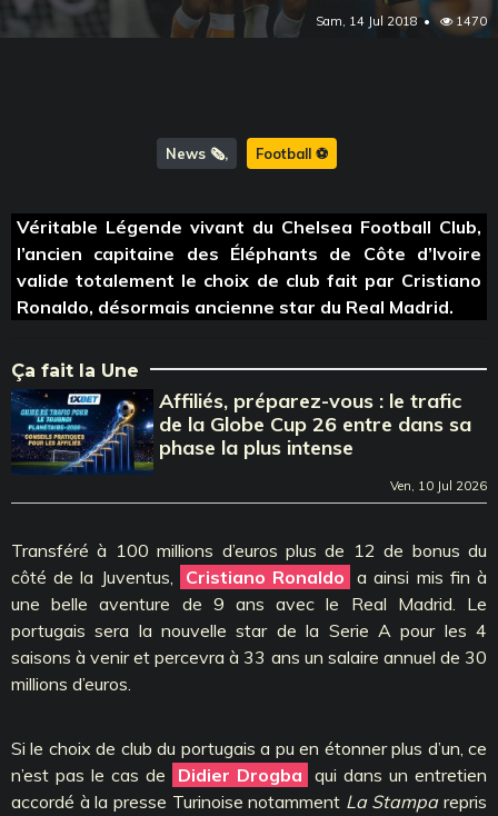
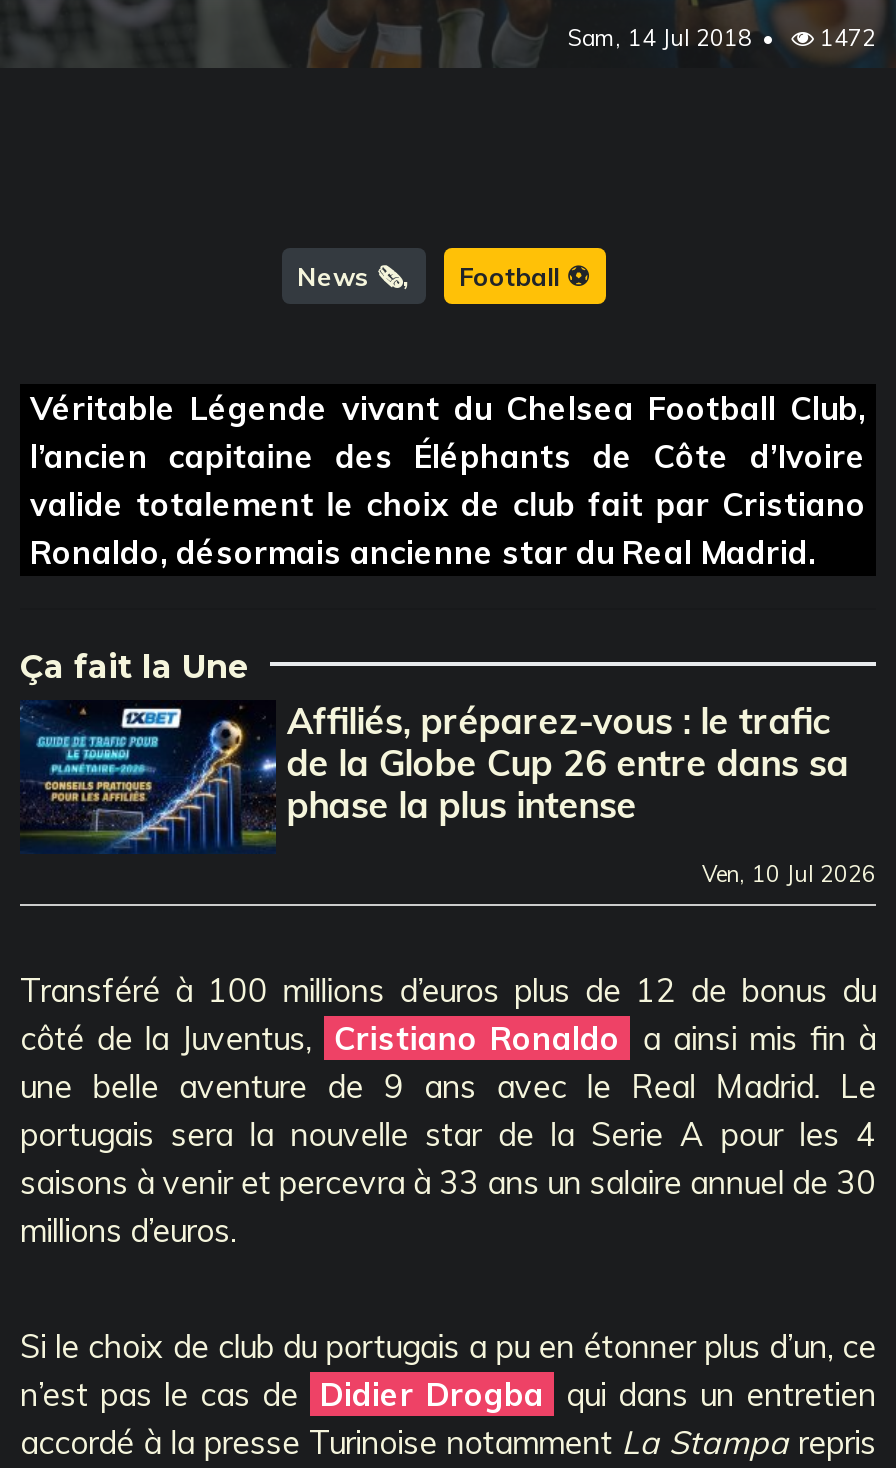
- 1470
+ 1472
